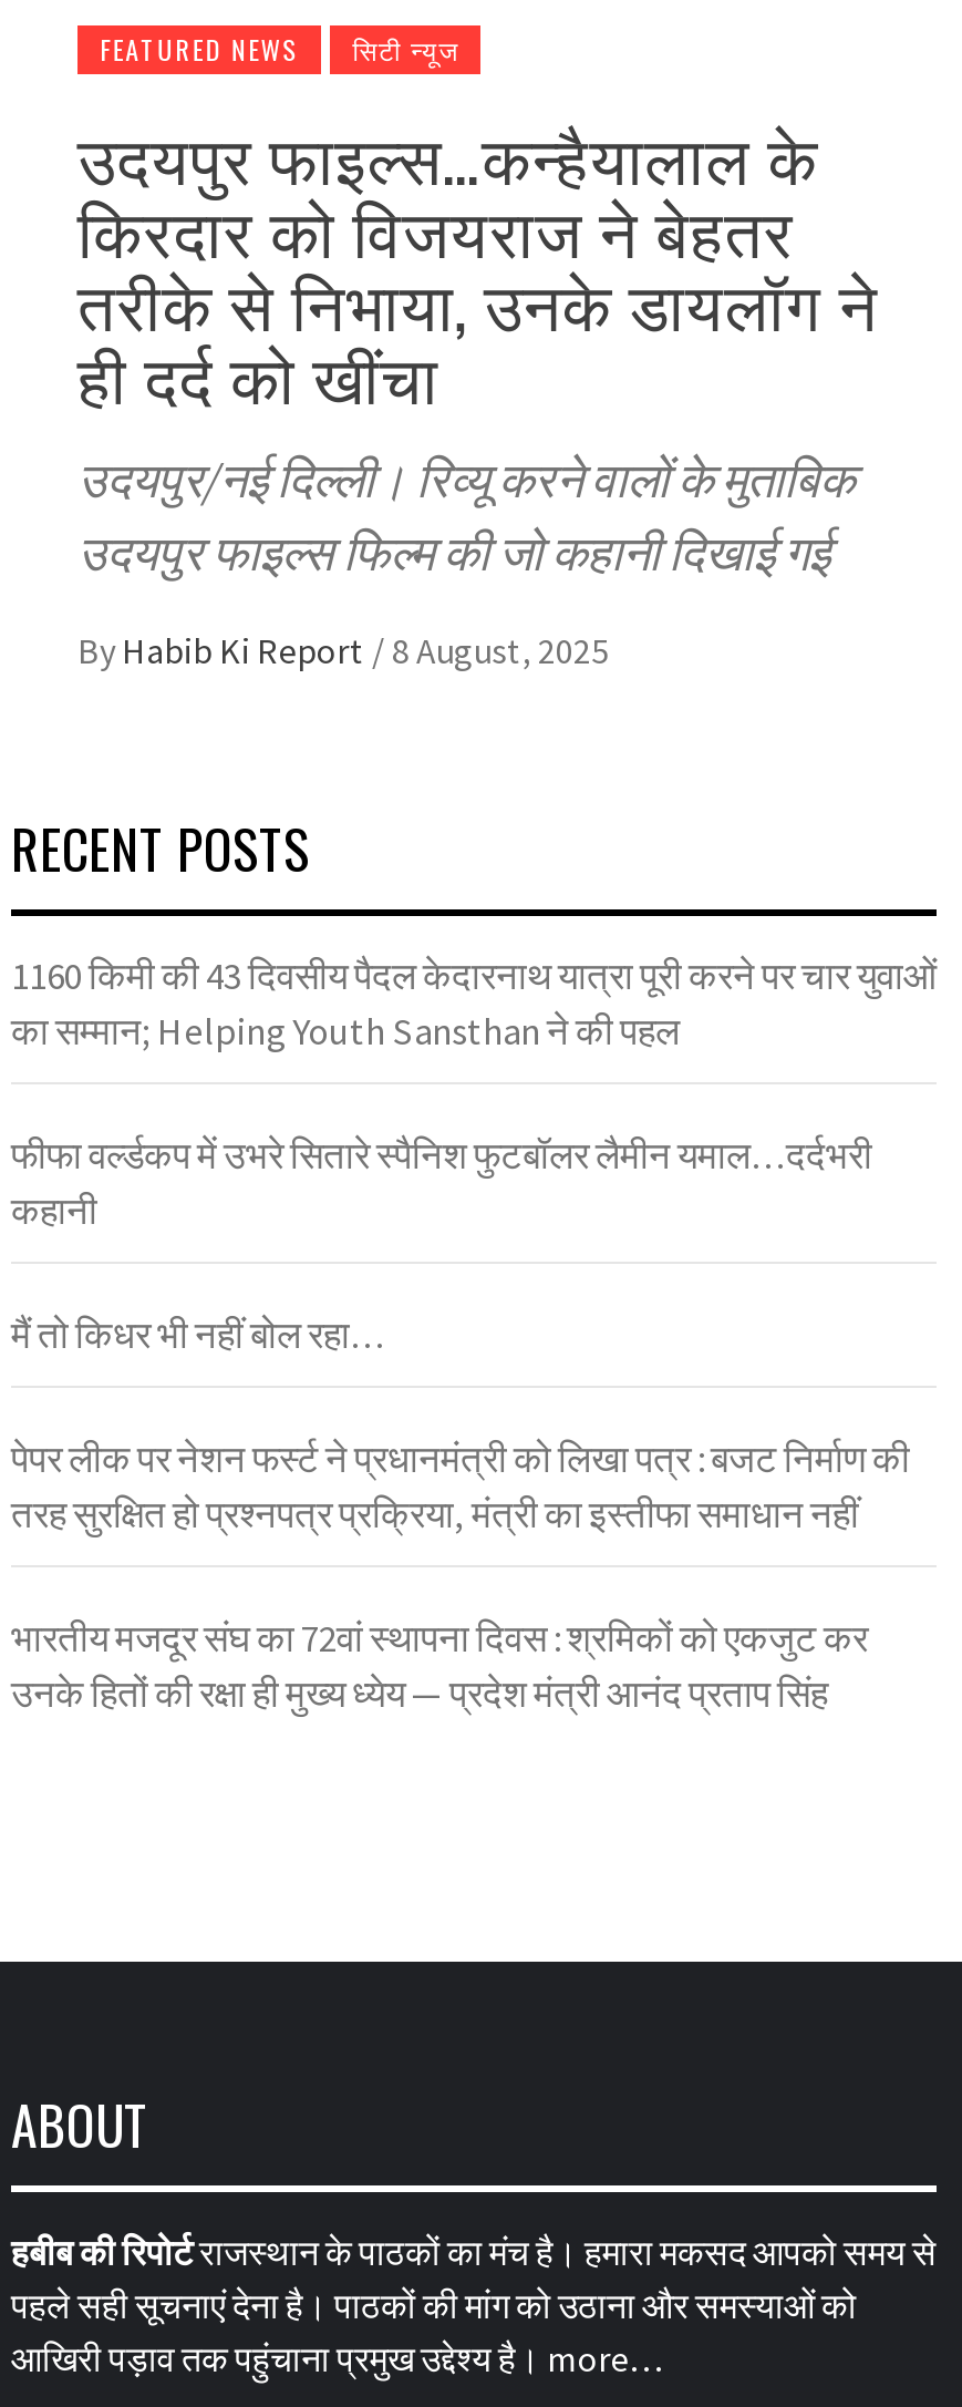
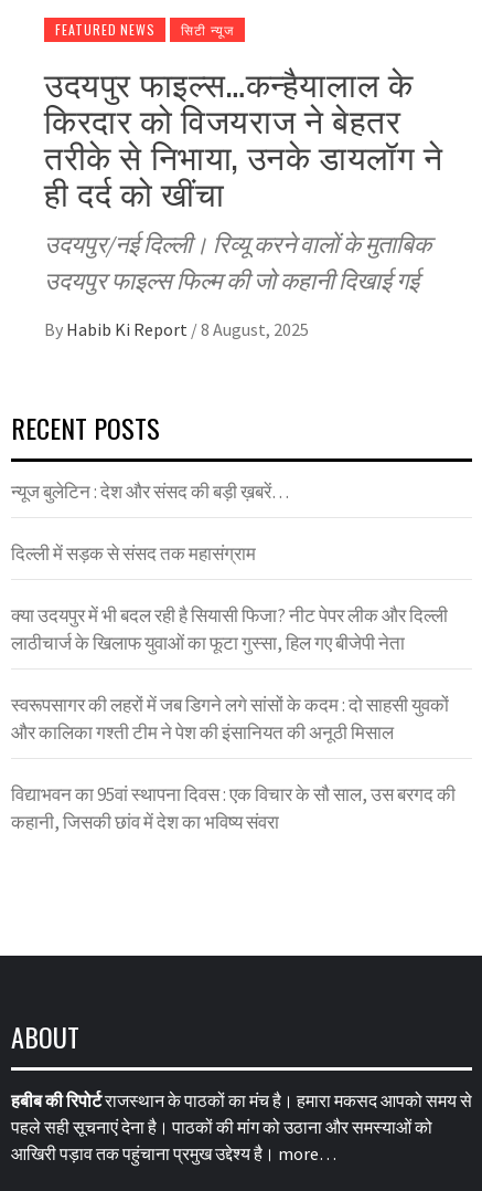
- 1160 किमी की 43 दिवसीय पैदल केदारनाथ यात्रा पूरी करने पर चार युवाओं
- का सम्मान; Helping Youth Sansthan ने की पहल
+ न्यूज बुलेटिन : देश और संसद की बड़ी ख़बरें…

- फीफा वर्ल्डकप में उभरे सितारे स्पैनिश फुटबॉलर लैमीन यमाल…दर्दभरी
- कहानी
+ दिल्ली में सड़क से संसद तक महासंग्राम

- मैं तो किधर भी नहीं बोल रहा…
+ क्या उदयपुर में भी बदल रही है सियासी फिजा? नीट पेपर लीक और दिल्ली
+ लाठीचार्ज के खिलाफ युवाओं का फूटा गुस्सा, हिल गए बीजेपी नेता

- पेपर लीक पर नेशन फर्स्ट ने प्रधानमंत्री को लिखा पत्र : बजट निर्माण की
- तरह सुरक्षित हो प्रश्नपत्र प्रक्रिया, मंत्री का इस्तीफा समाधान नहीं
+ स्वरूपसागर की लहरों में जब डिगने लगे सांसों के कदम : दो साहसी युवकों
+ और कालिका गश्ती टीम ने पेश की इंसानियत की अनूठी मिसाल

- भारतीय मजदूर संघ का 72वां स्थापना दिवस : श्रमिकों को एकजुट कर
- उनके हितों की रक्षा ही मुख्य ध्येय — प्रदेश मंत्री आनंद प्रताप सिंह
+ विद्याभवन का 95वां स्थापना दिवस : एक विचार के सौ साल, उस बरगद की
+ कहानी, जिसकी छांव में देश का भविष्य संवरा
